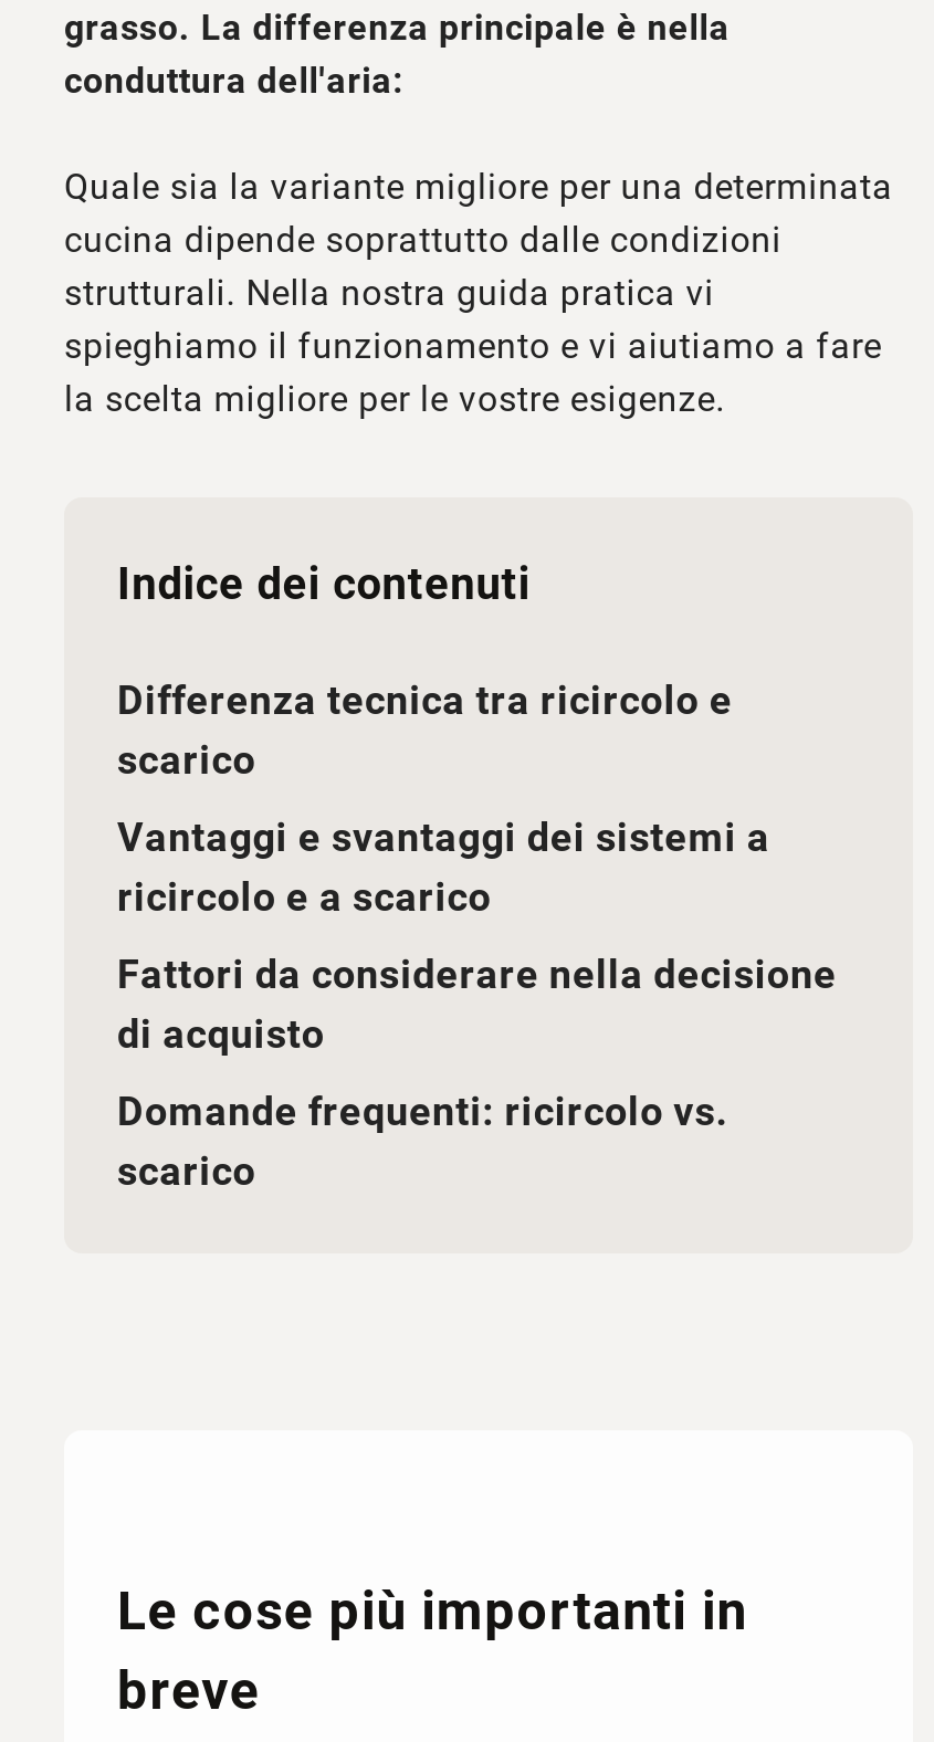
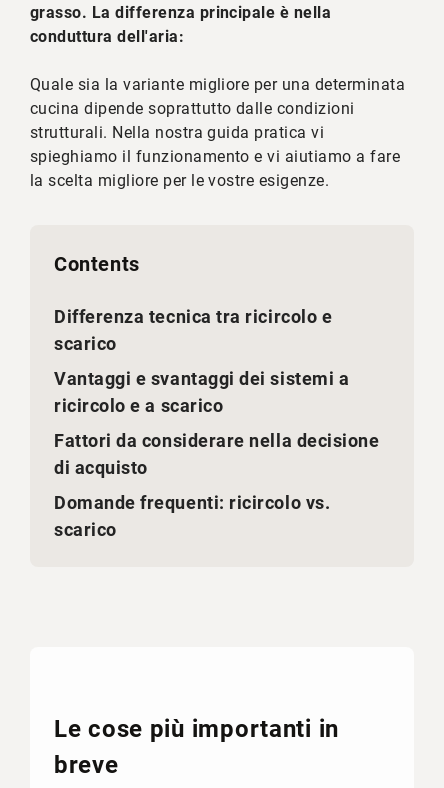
- Indice dei contenuti
+ Contents
